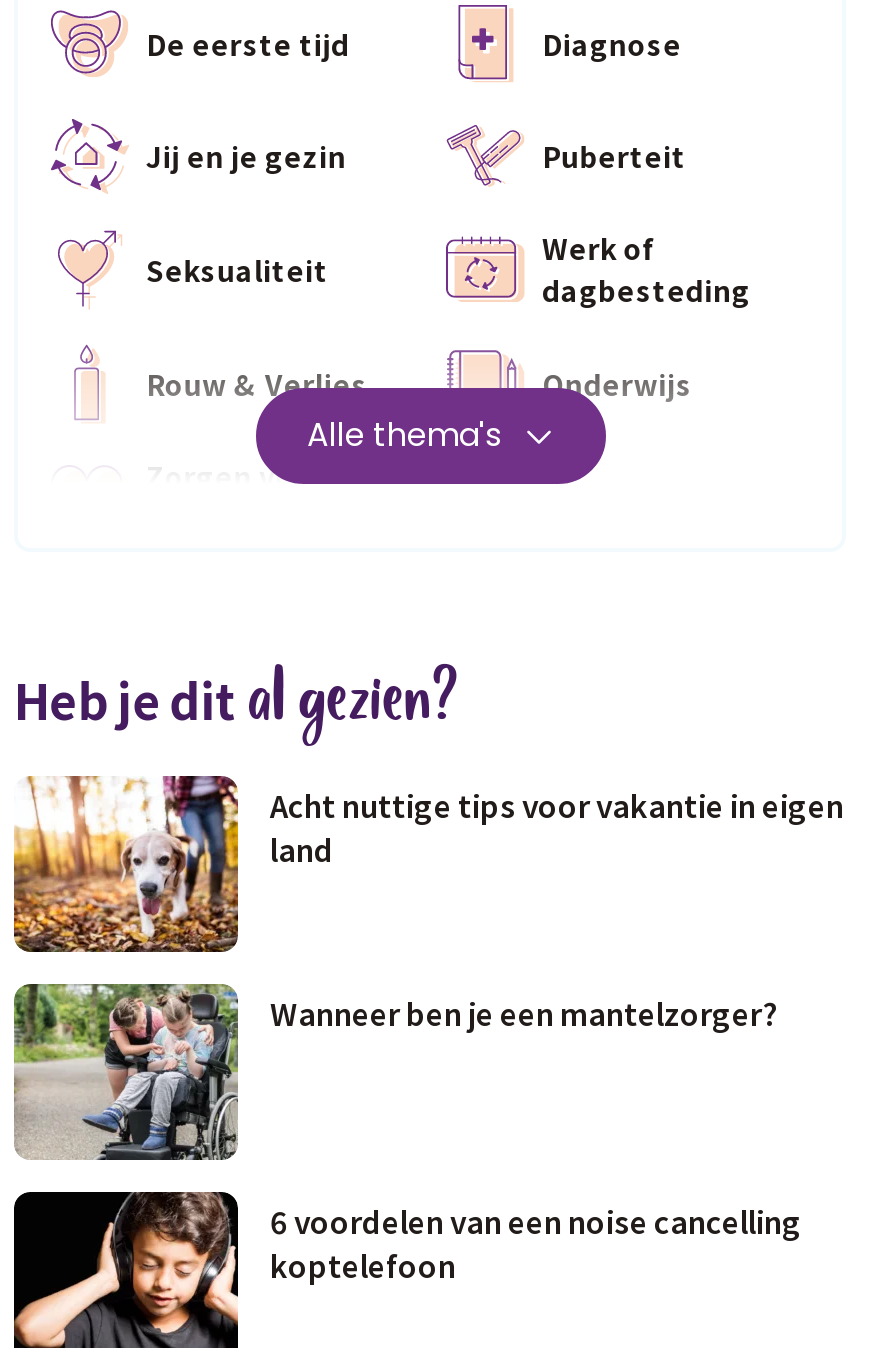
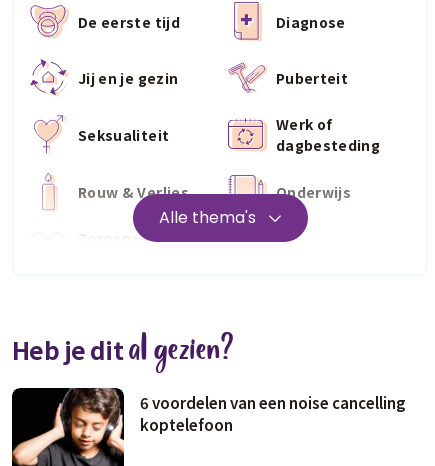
- [image]
- Acht nuttige tips voor vakantie in eigen
- land

- [image]
- Wanneer ben je een mantelzorger?
